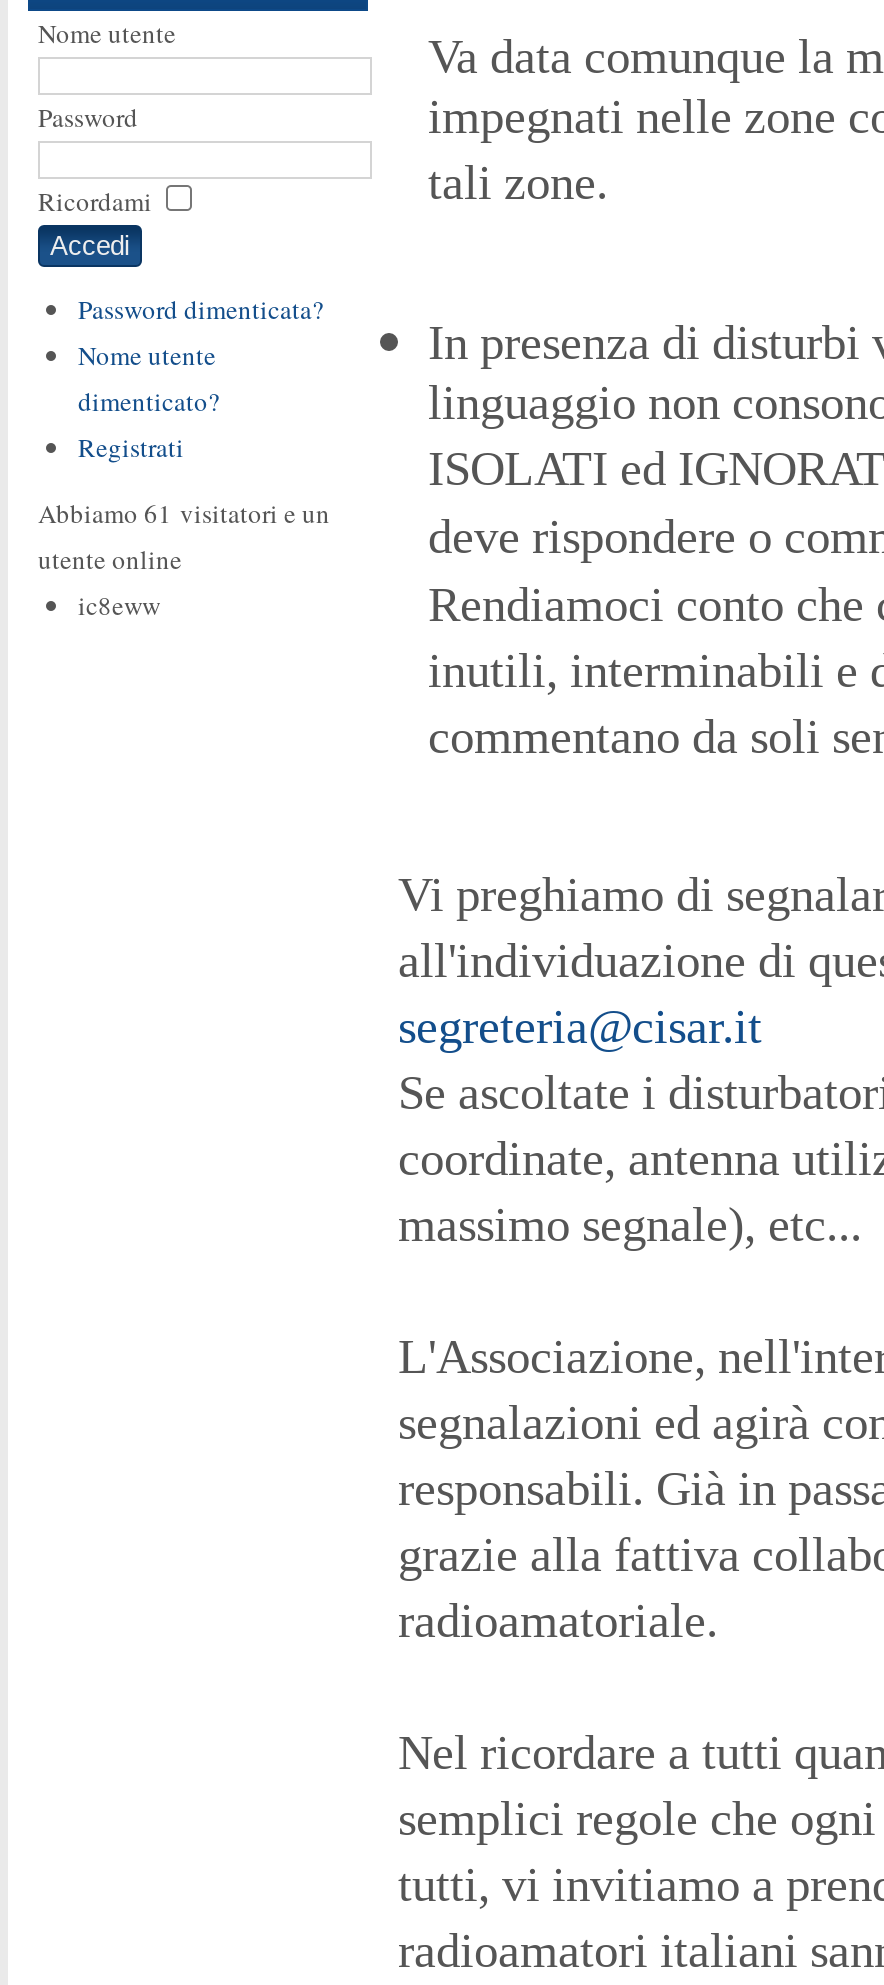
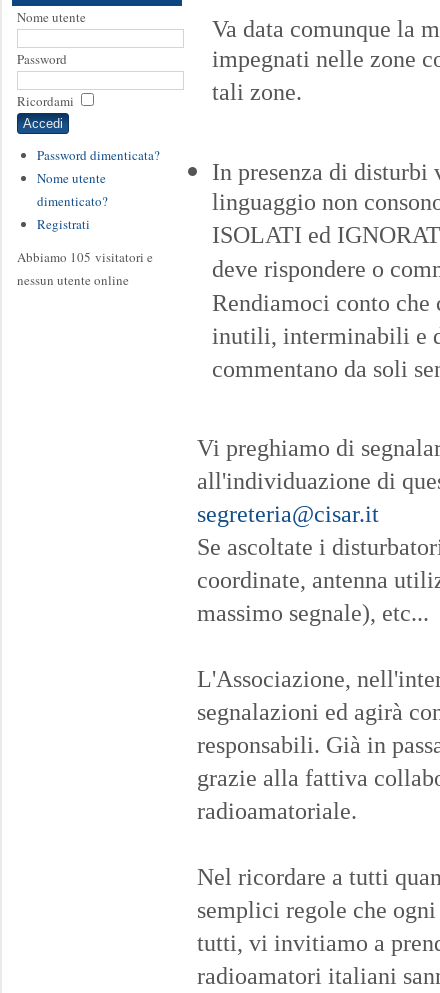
- Abbiamo 61 visitatori e un
- utente online
- ic8eww
+ Abbiamo 105 visitatori e
+ nessun utente online
